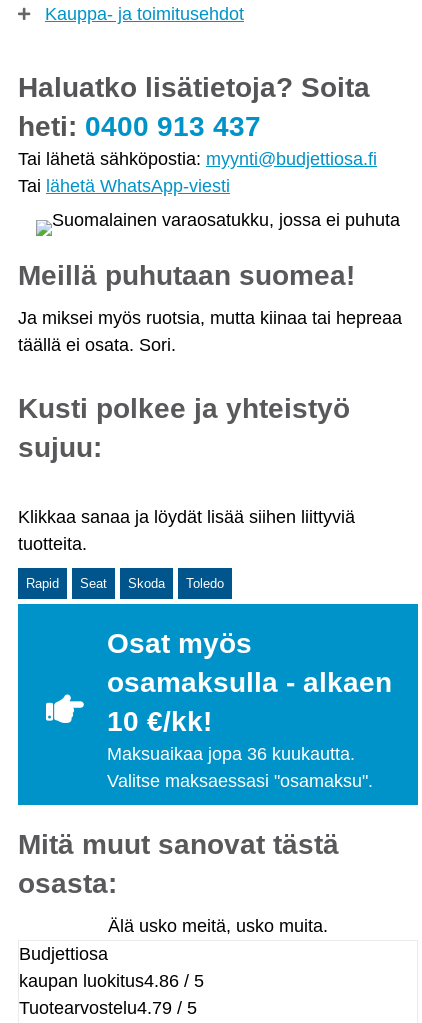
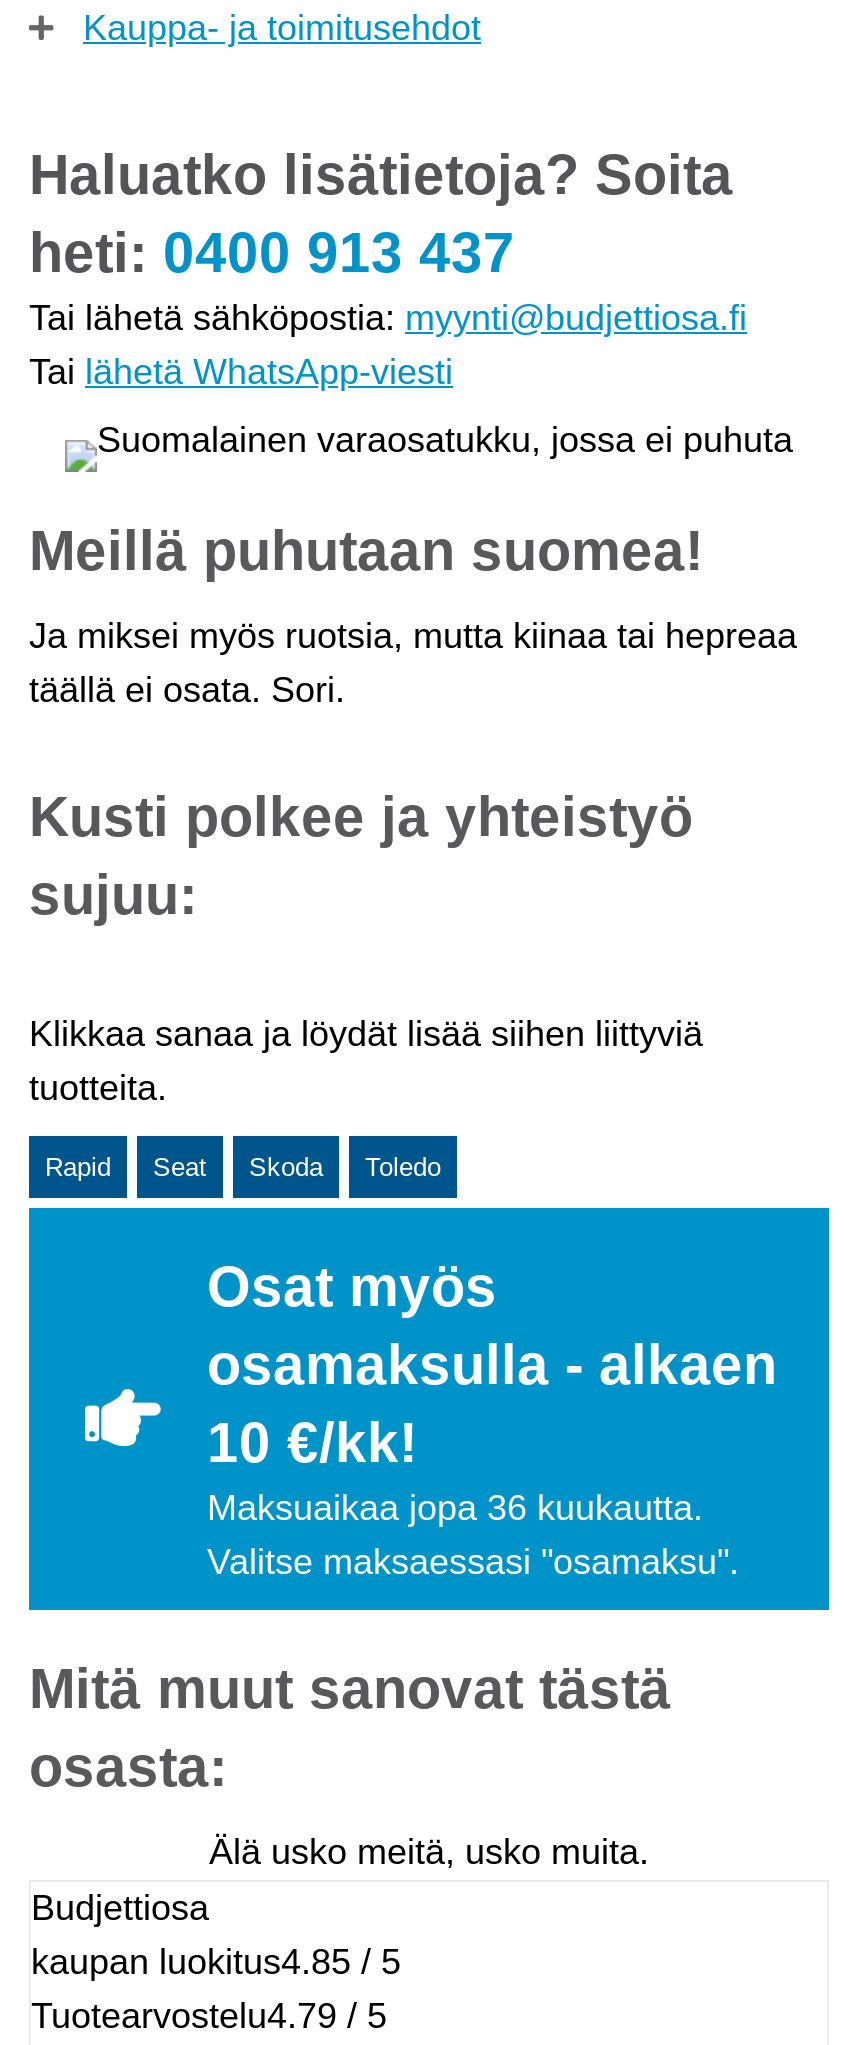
- kaupan luokitus4.86 / 5
+ kaupan luokitus4.85 / 5
